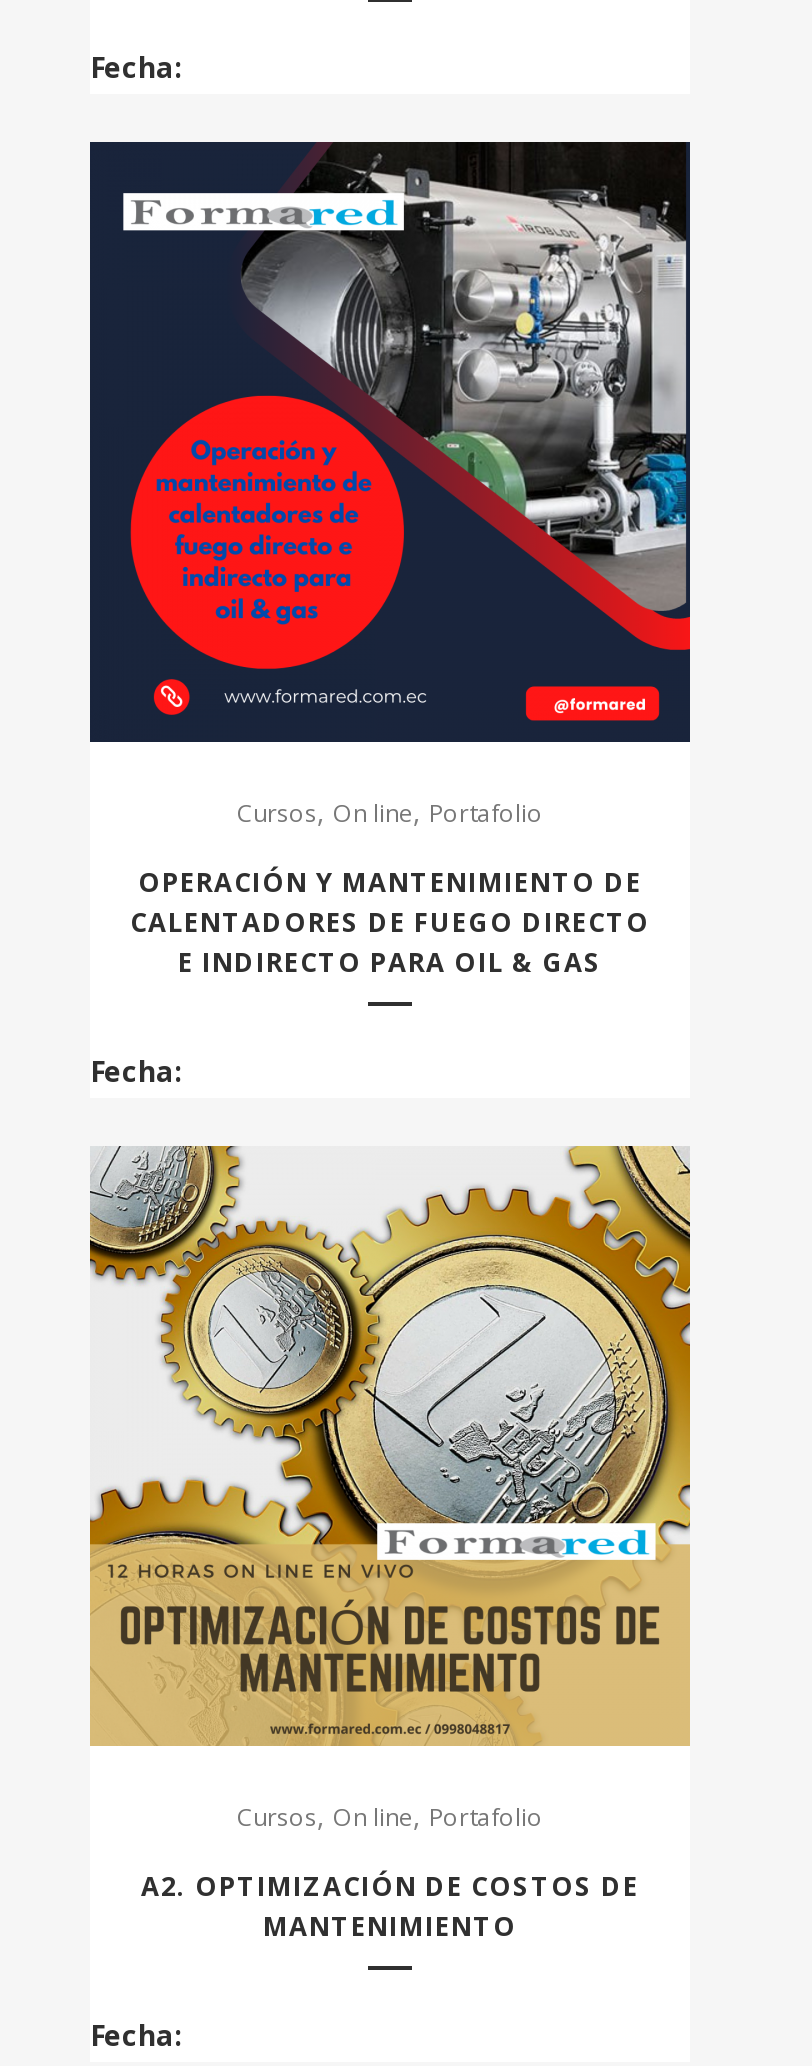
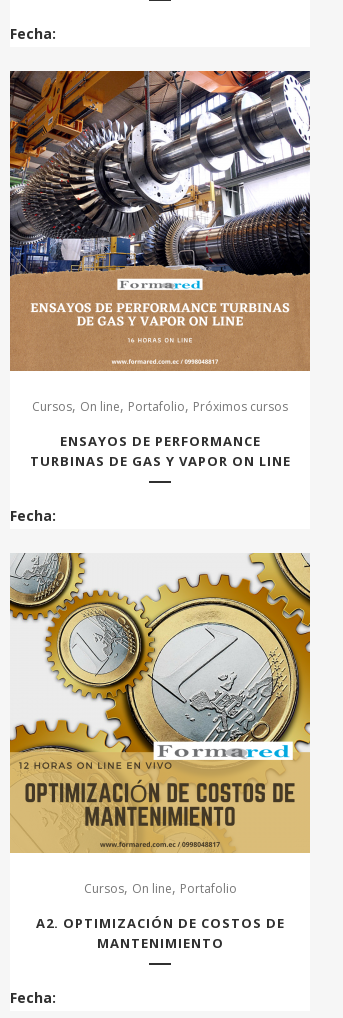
- [image]
- Cursos, On line, Portafolio
+ [image]
+ Cursos, On line, Portafolio, Próximos cursos

- OPERACIÓN Y MANTENIMIENTO DE
- CALENTADORES DE FUEGO DIRECTO
- E INDIRECTO PARA OIL & GAS
+ ENSAYOS DE PERFORMANCE
+ TURBINAS DE GAS Y VAPOR ON LINE
